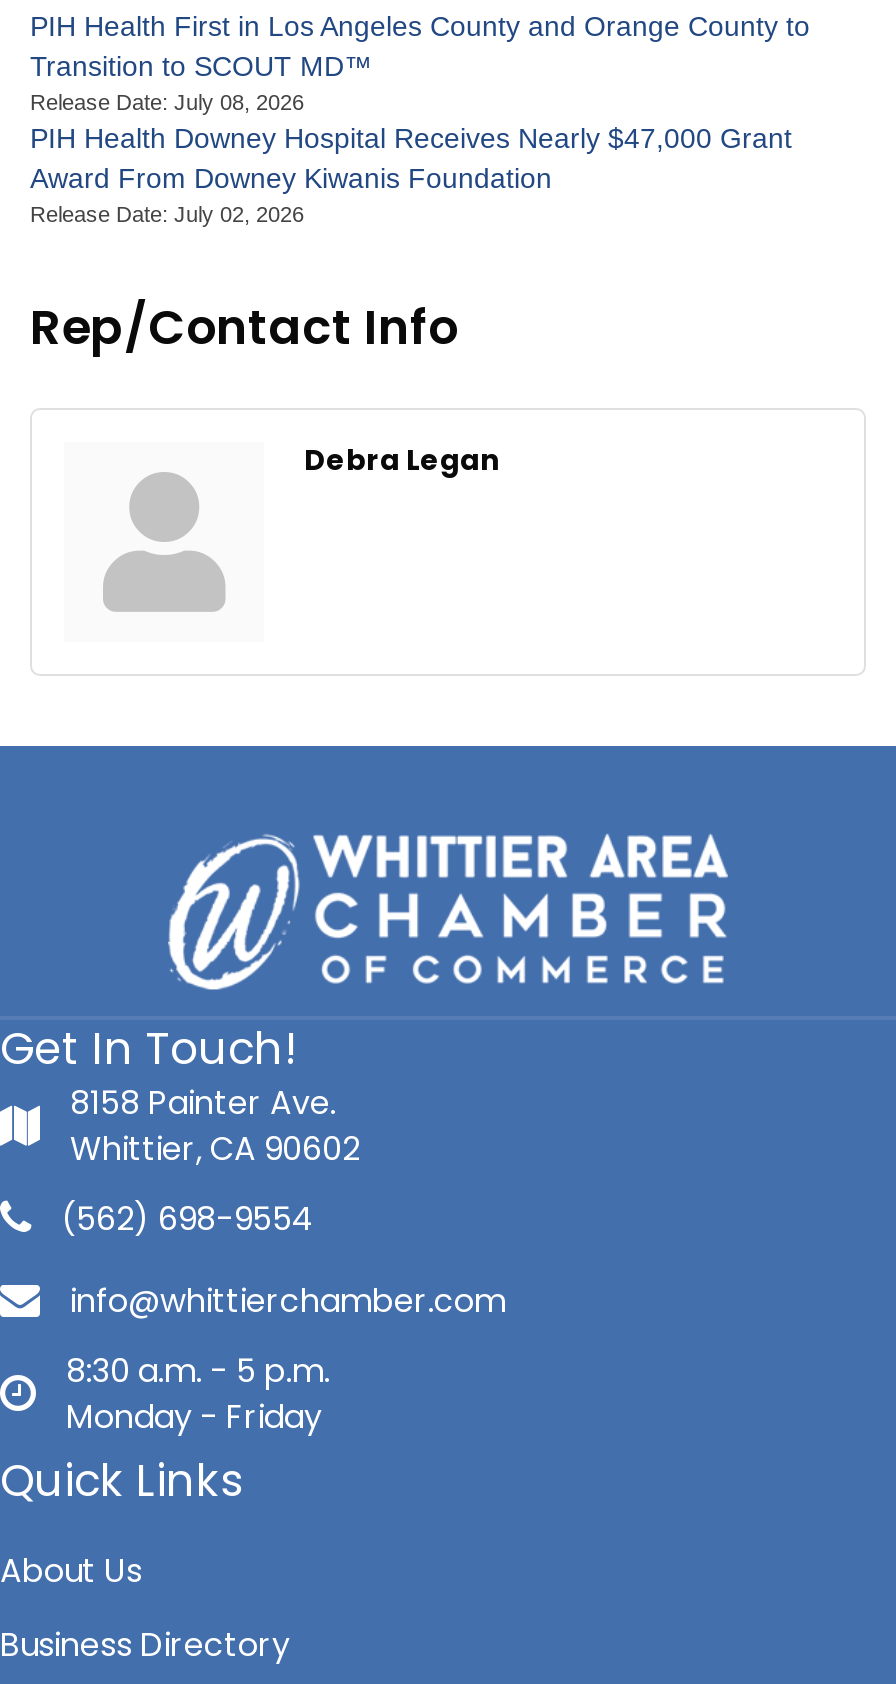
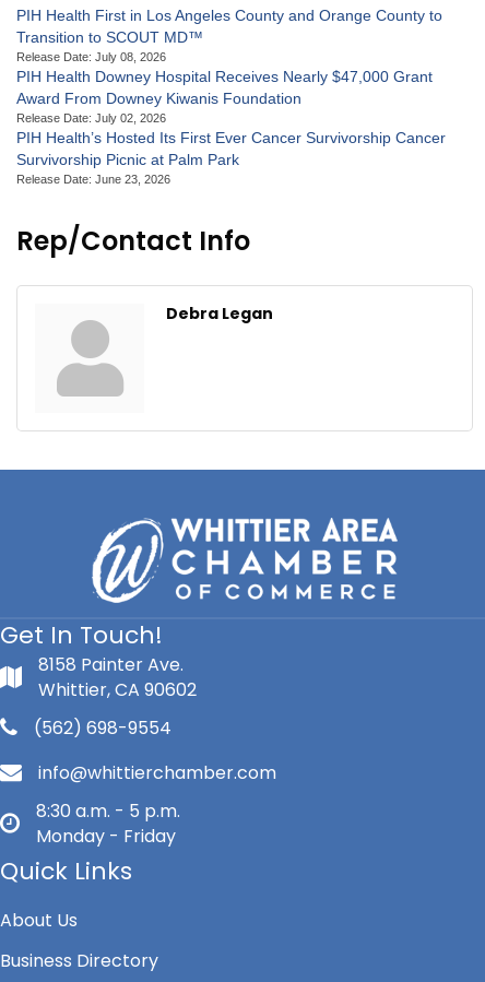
+ PIH Health’s Hosted Its First Ever Cancer Survivorship Cancer
+ Survivorship Picnic at Palm Park
+ Release Date: June 23, 2026
